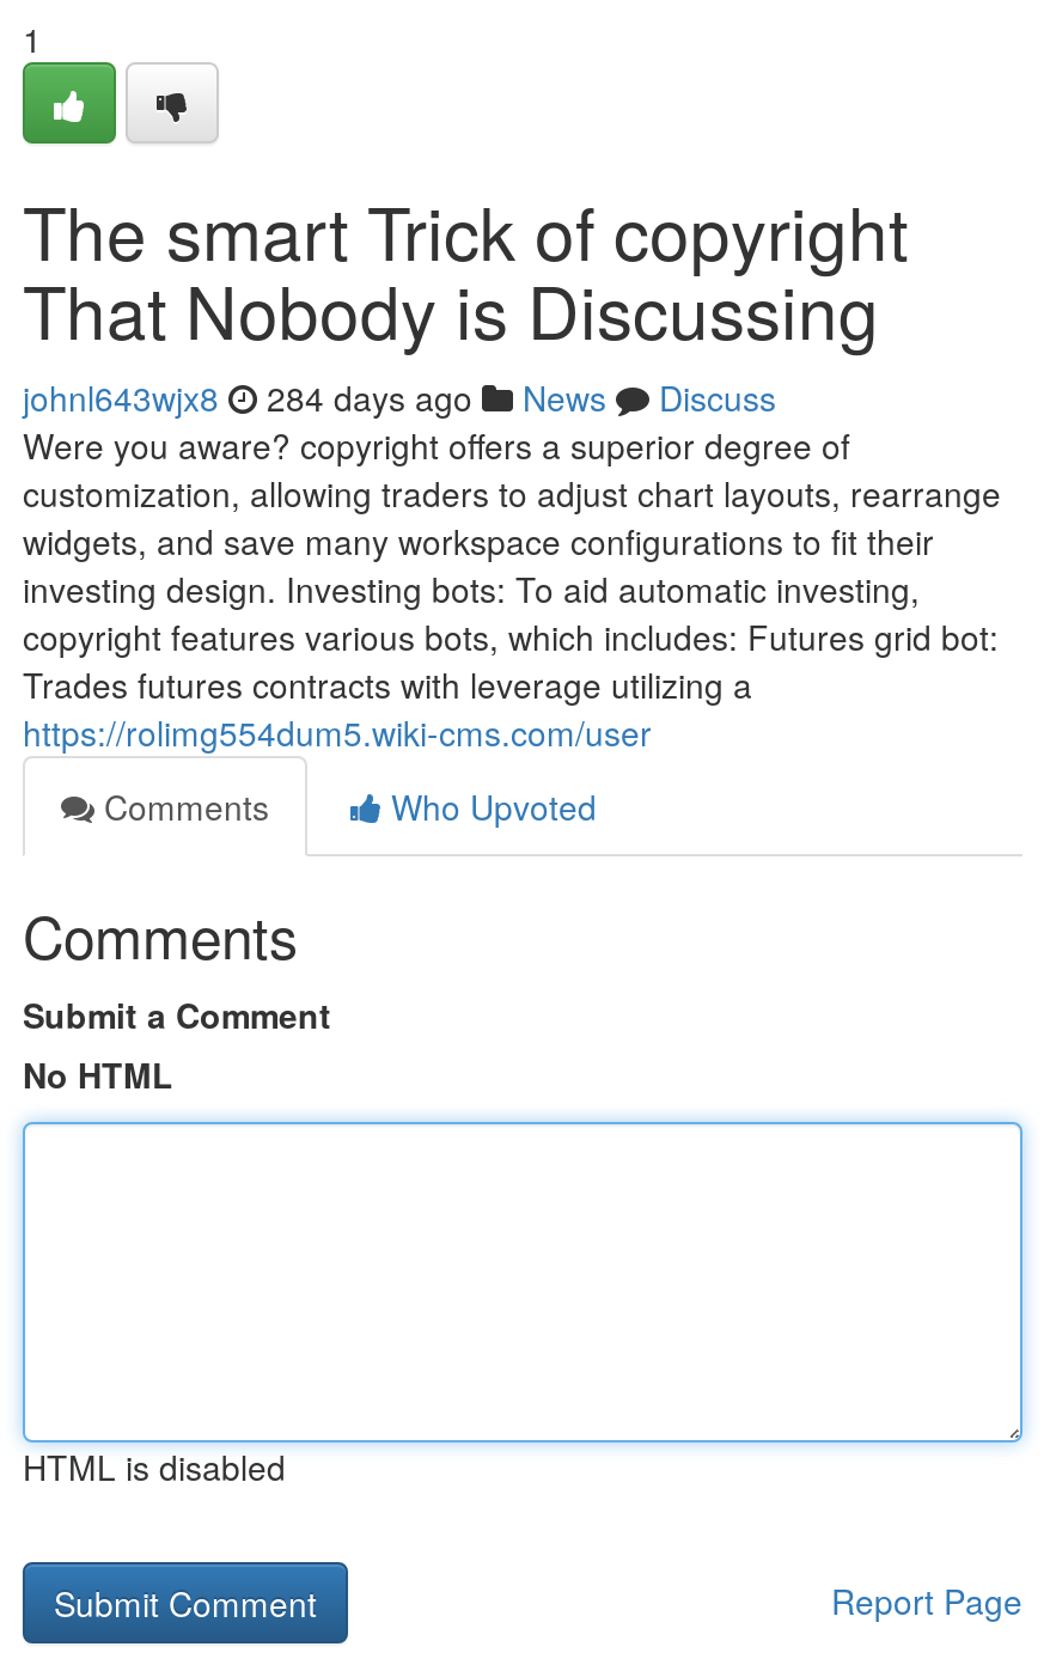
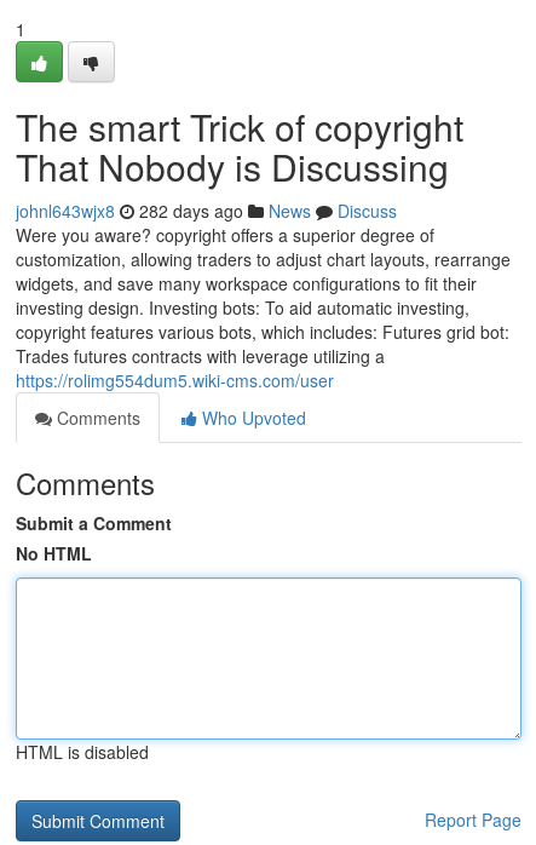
- johnl643wjx8 284 days ago News Discuss
+ johnl643wjx8 282 days ago News Discuss
